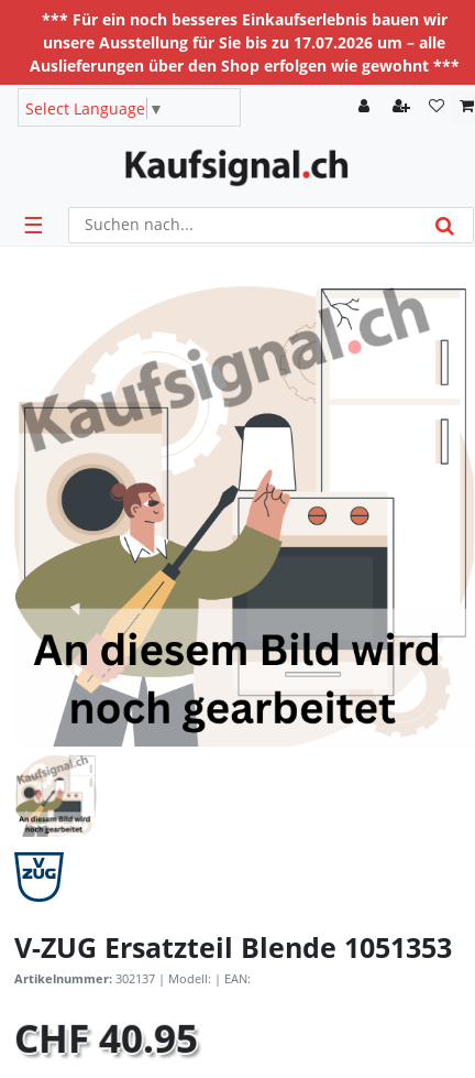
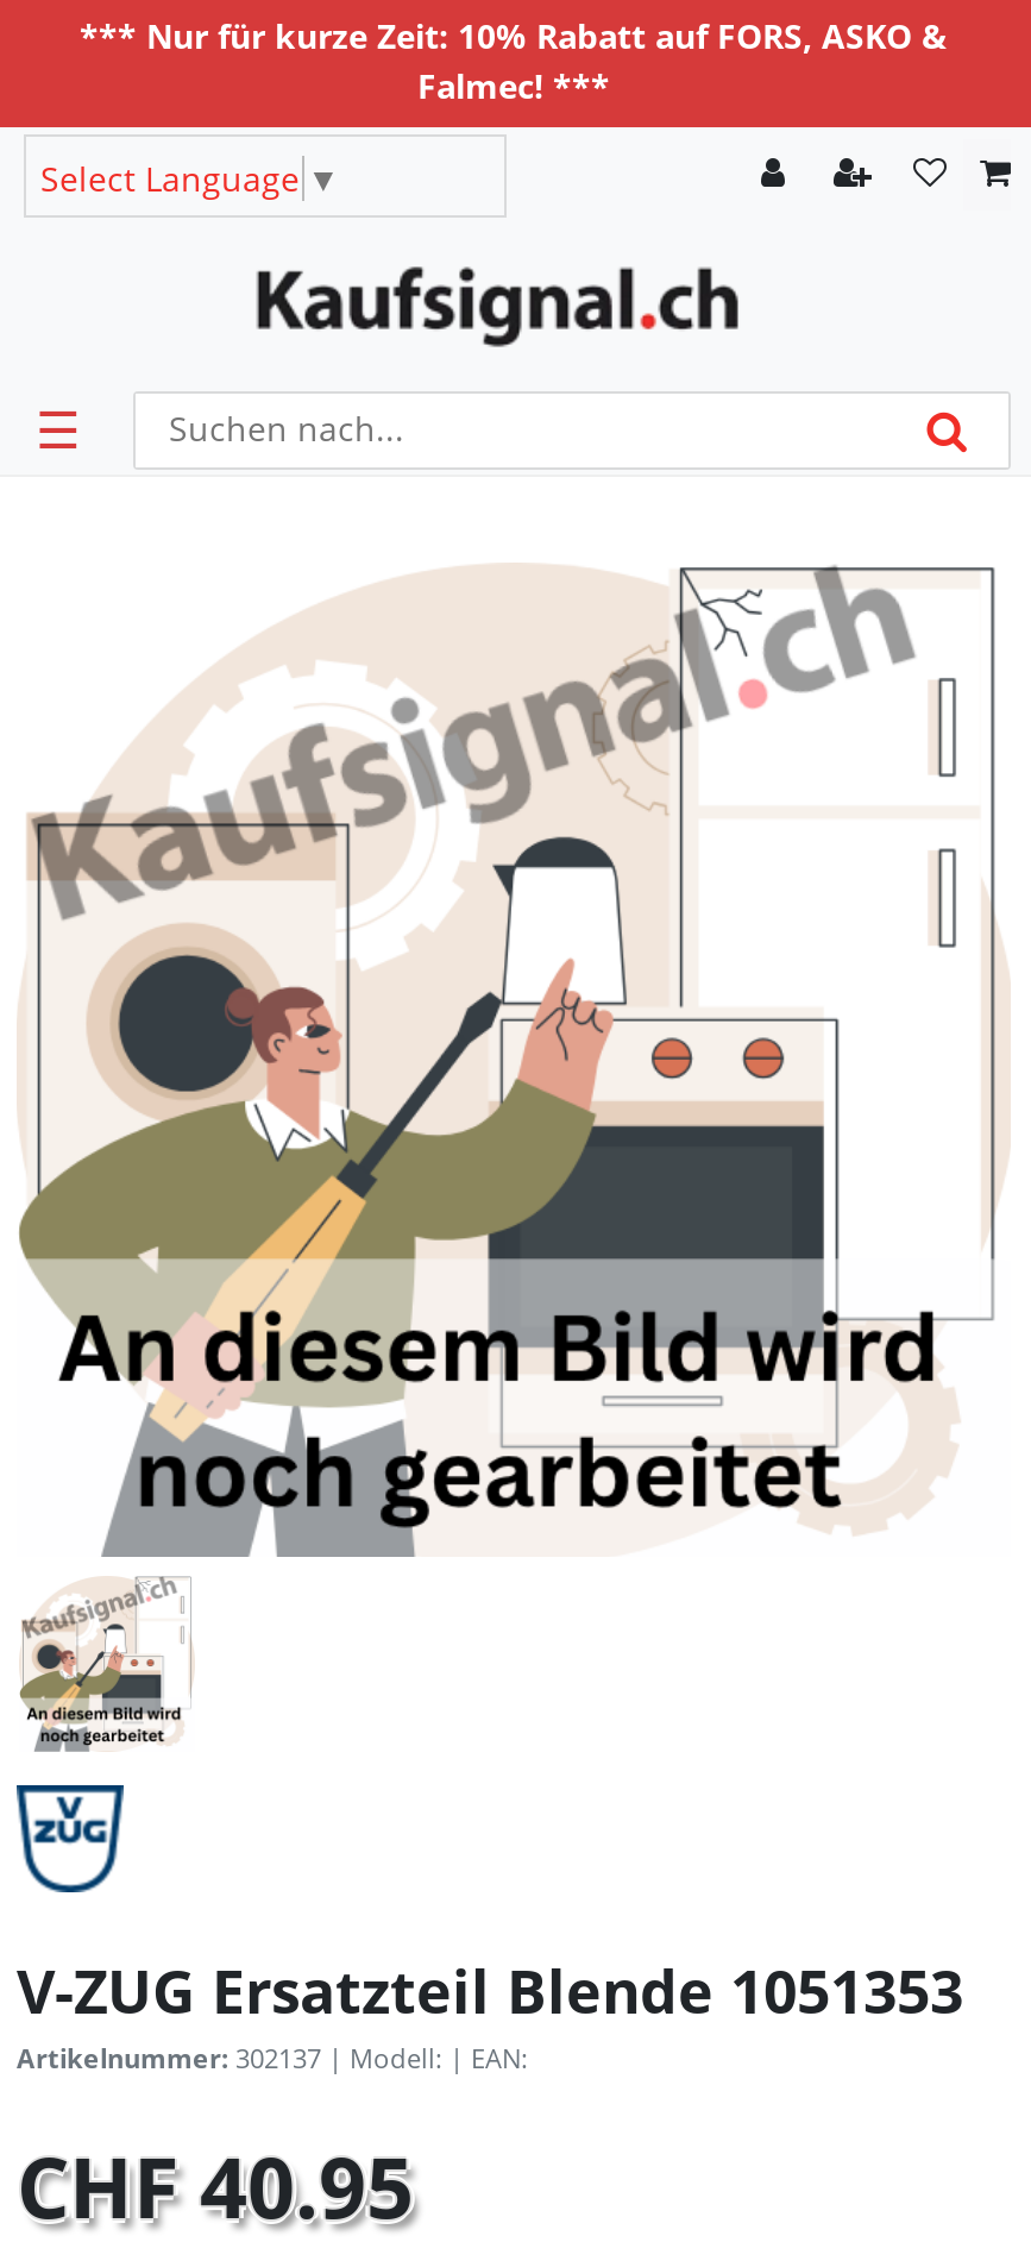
- *** Für ein noch besseres Einkaufserlebnis bauen wir
- unsere Ausstellung für Sie bis zu 17.07.2026 um – alle
- Auslieferungen über den Shop erfolgen wie gewohnt ***
+ *** Nur für kurze Zeit: 10% Rabatt auf FORS, ASKO &
+ Falmec! ***
